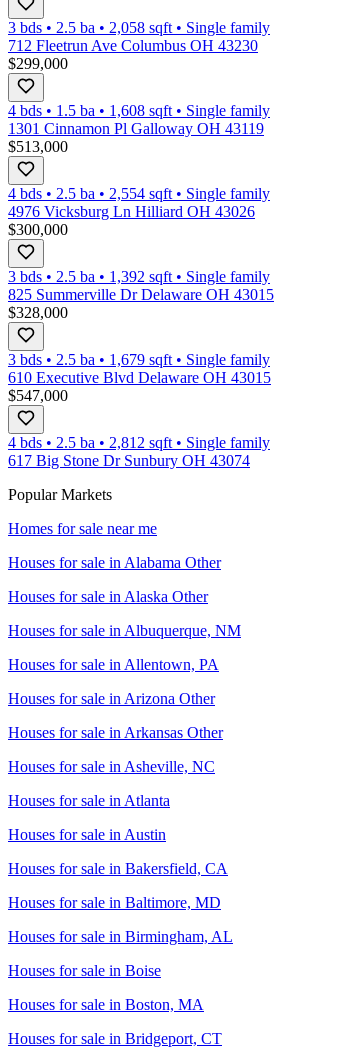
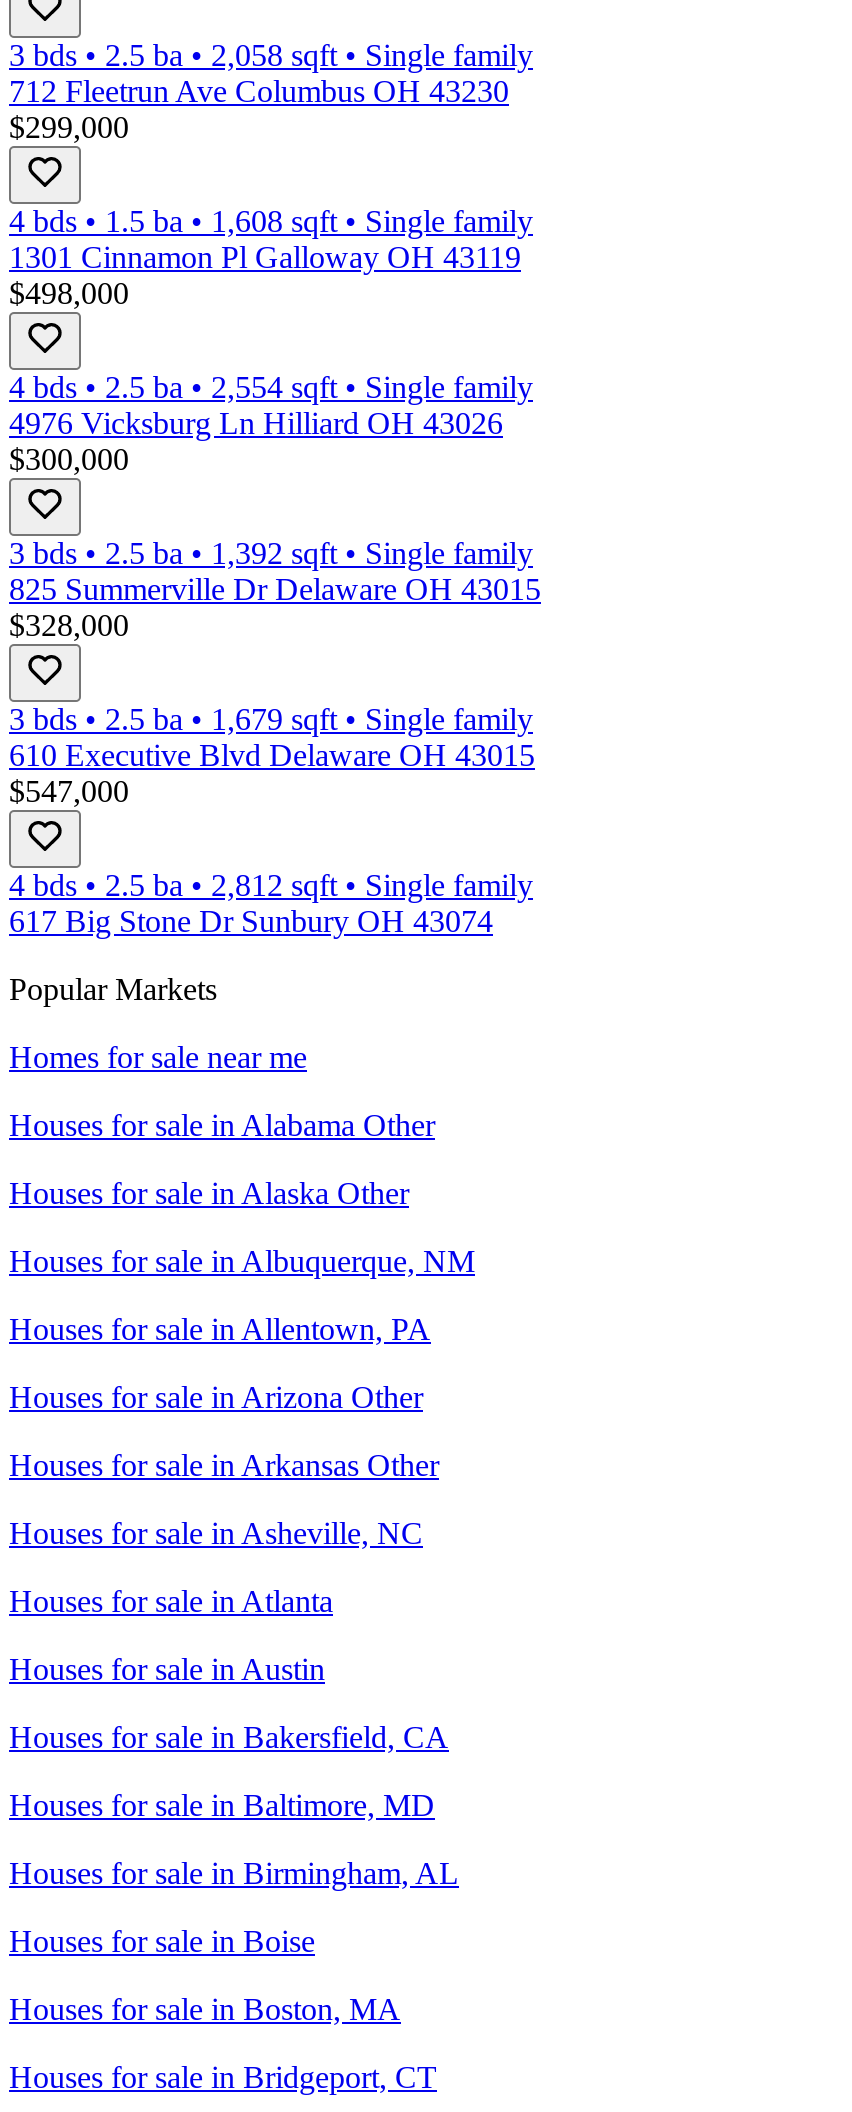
- $513,000
+ $498,000
